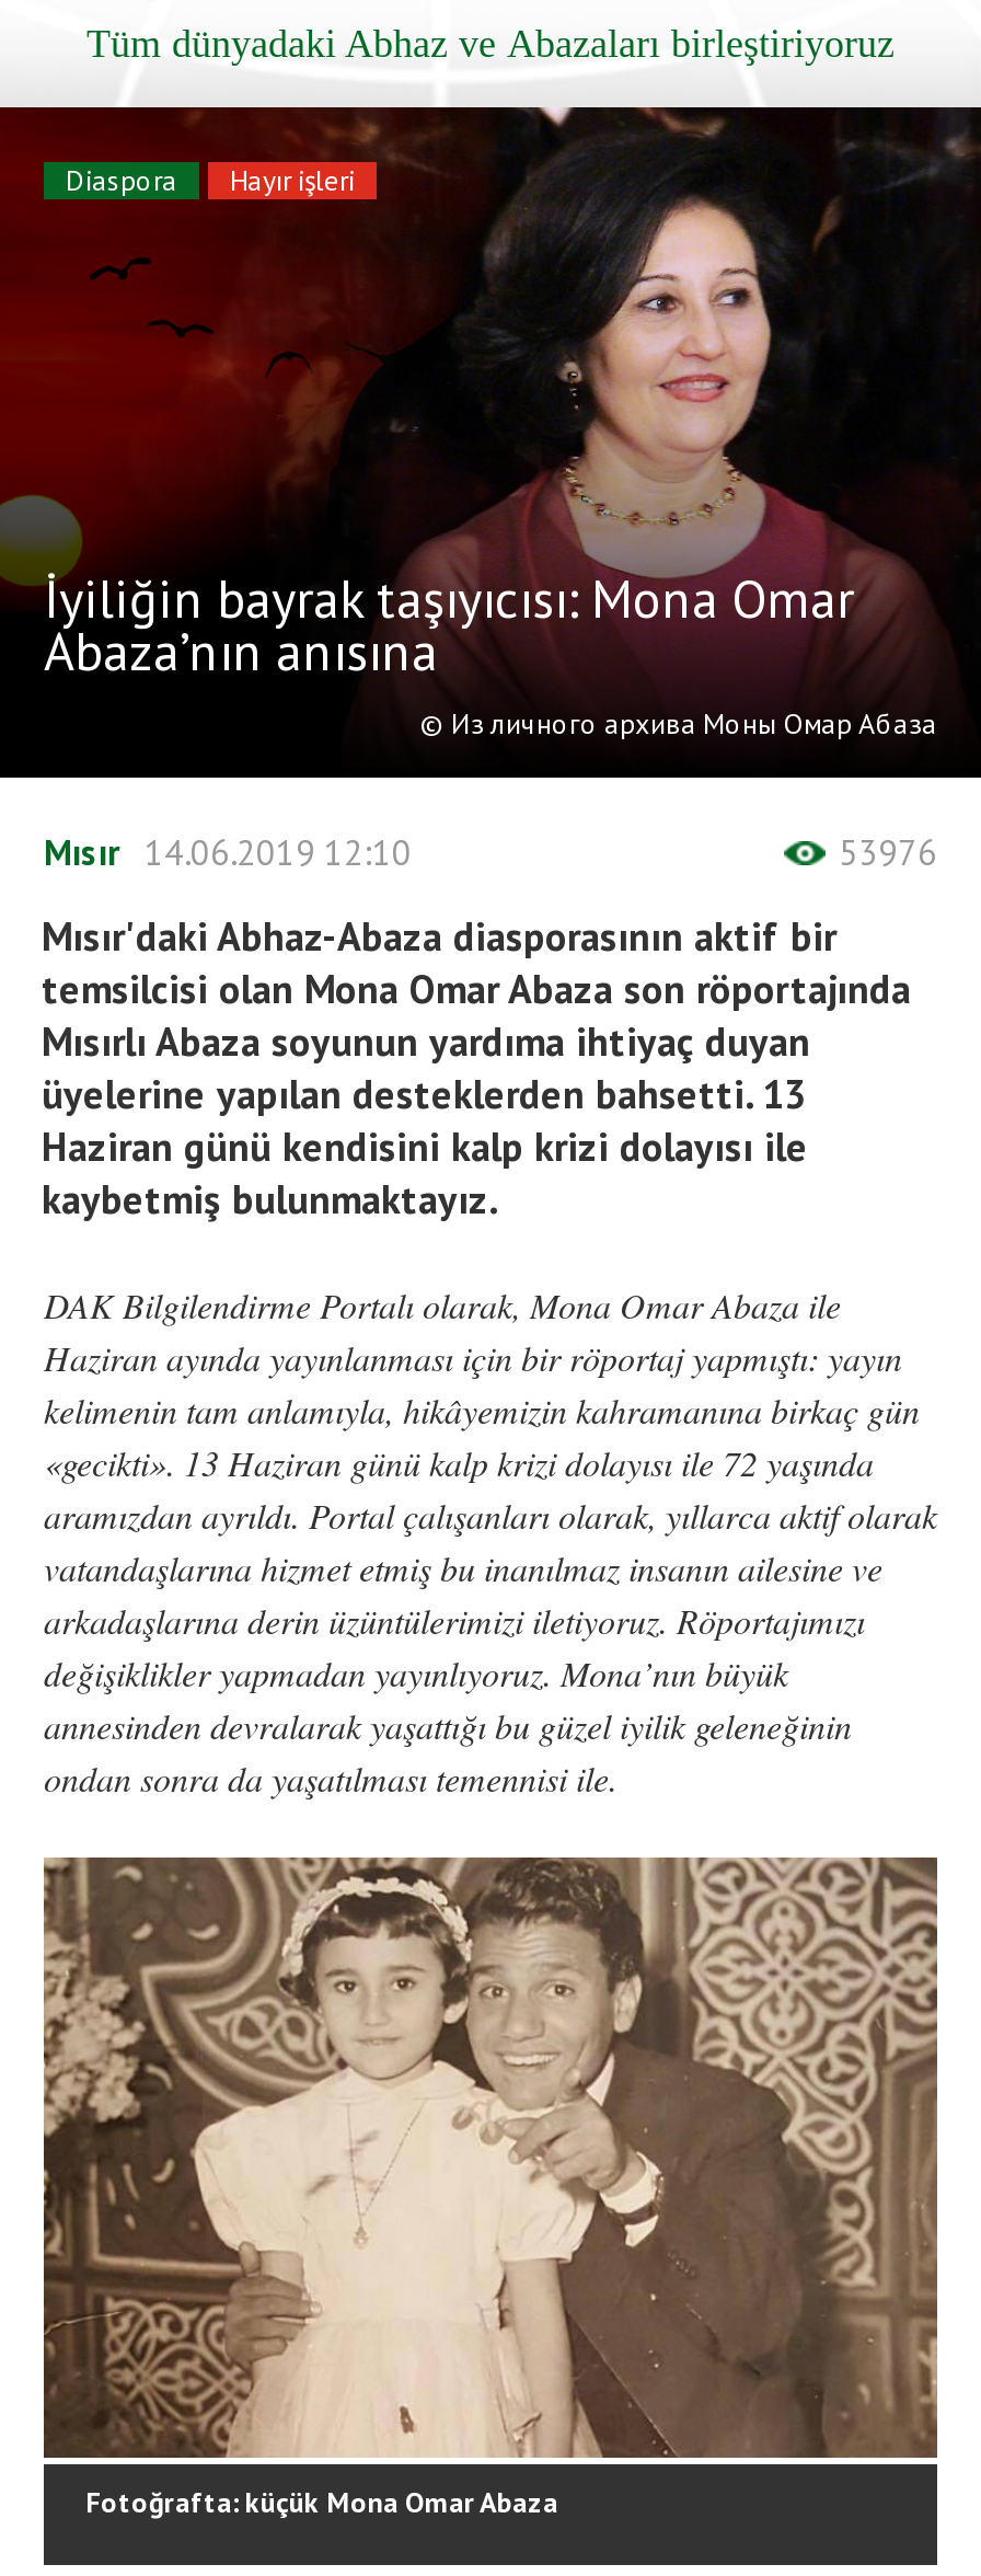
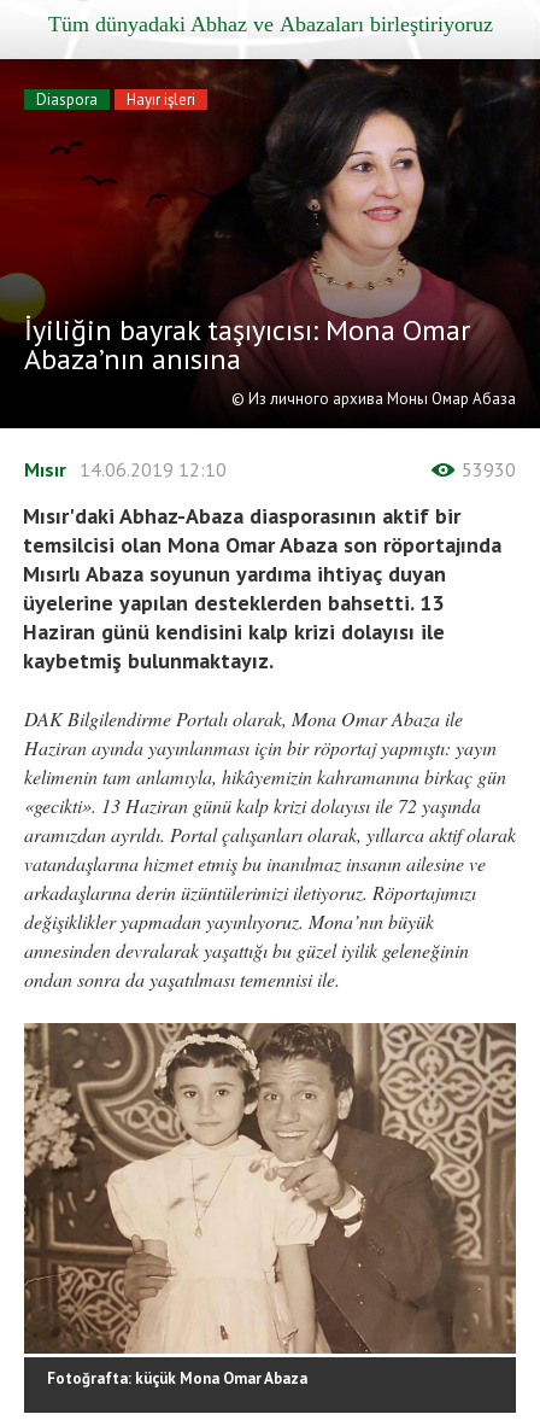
- 53976
+ 53930
